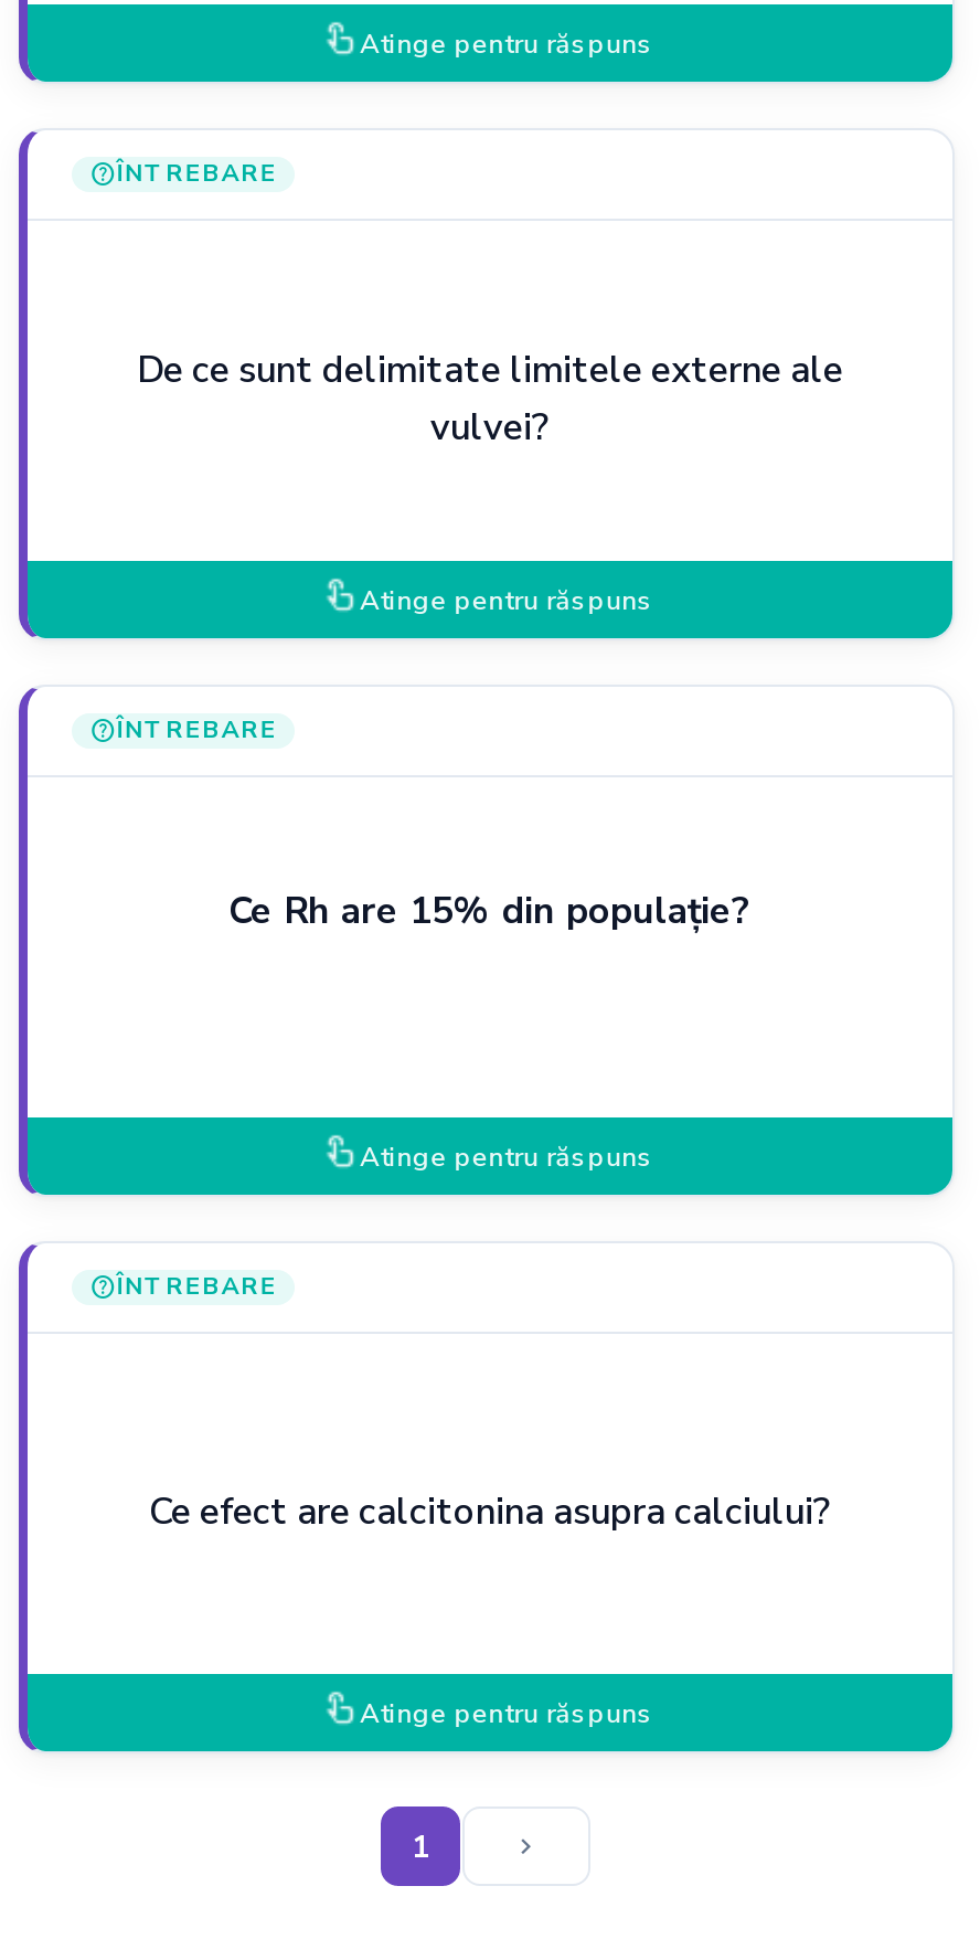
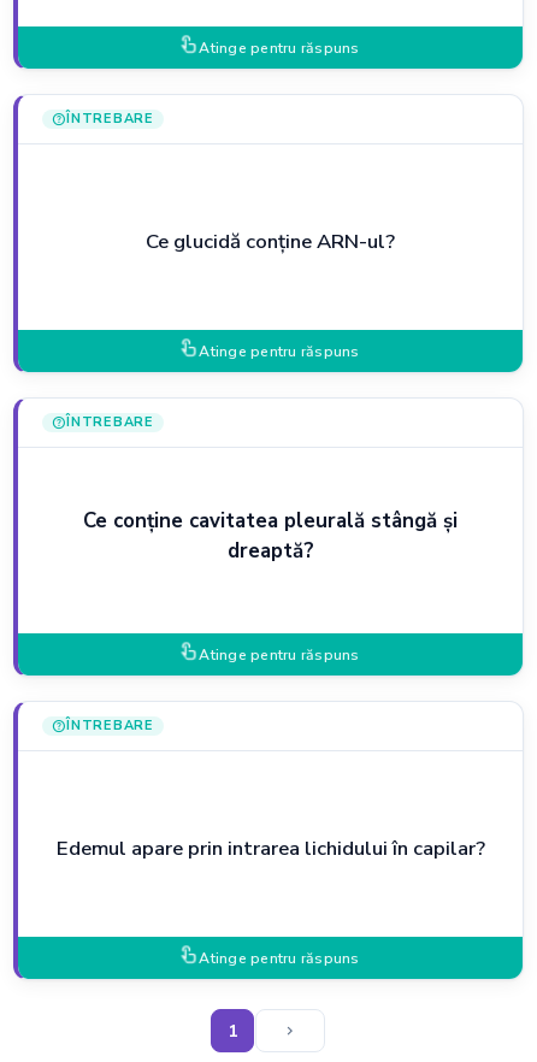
- De ce sunt delimitate limitele externe ale
- vulvei?
+ Ce glucidă conține ARN-ul?

- Ce Rh are 15% din populație?
+ Ce conține cavitatea pleurală stângă și
+ dreaptă?

- Ce efect are calcitonina asupra calciului?
+ Edemul apare prin intrarea lichidului în capilar?
